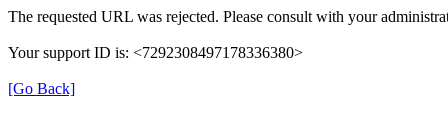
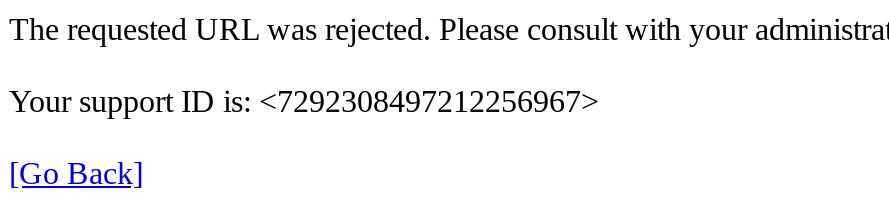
- Your support ID is: <7292308497178336380>
+ Your support ID is: <7292308497212256967>
